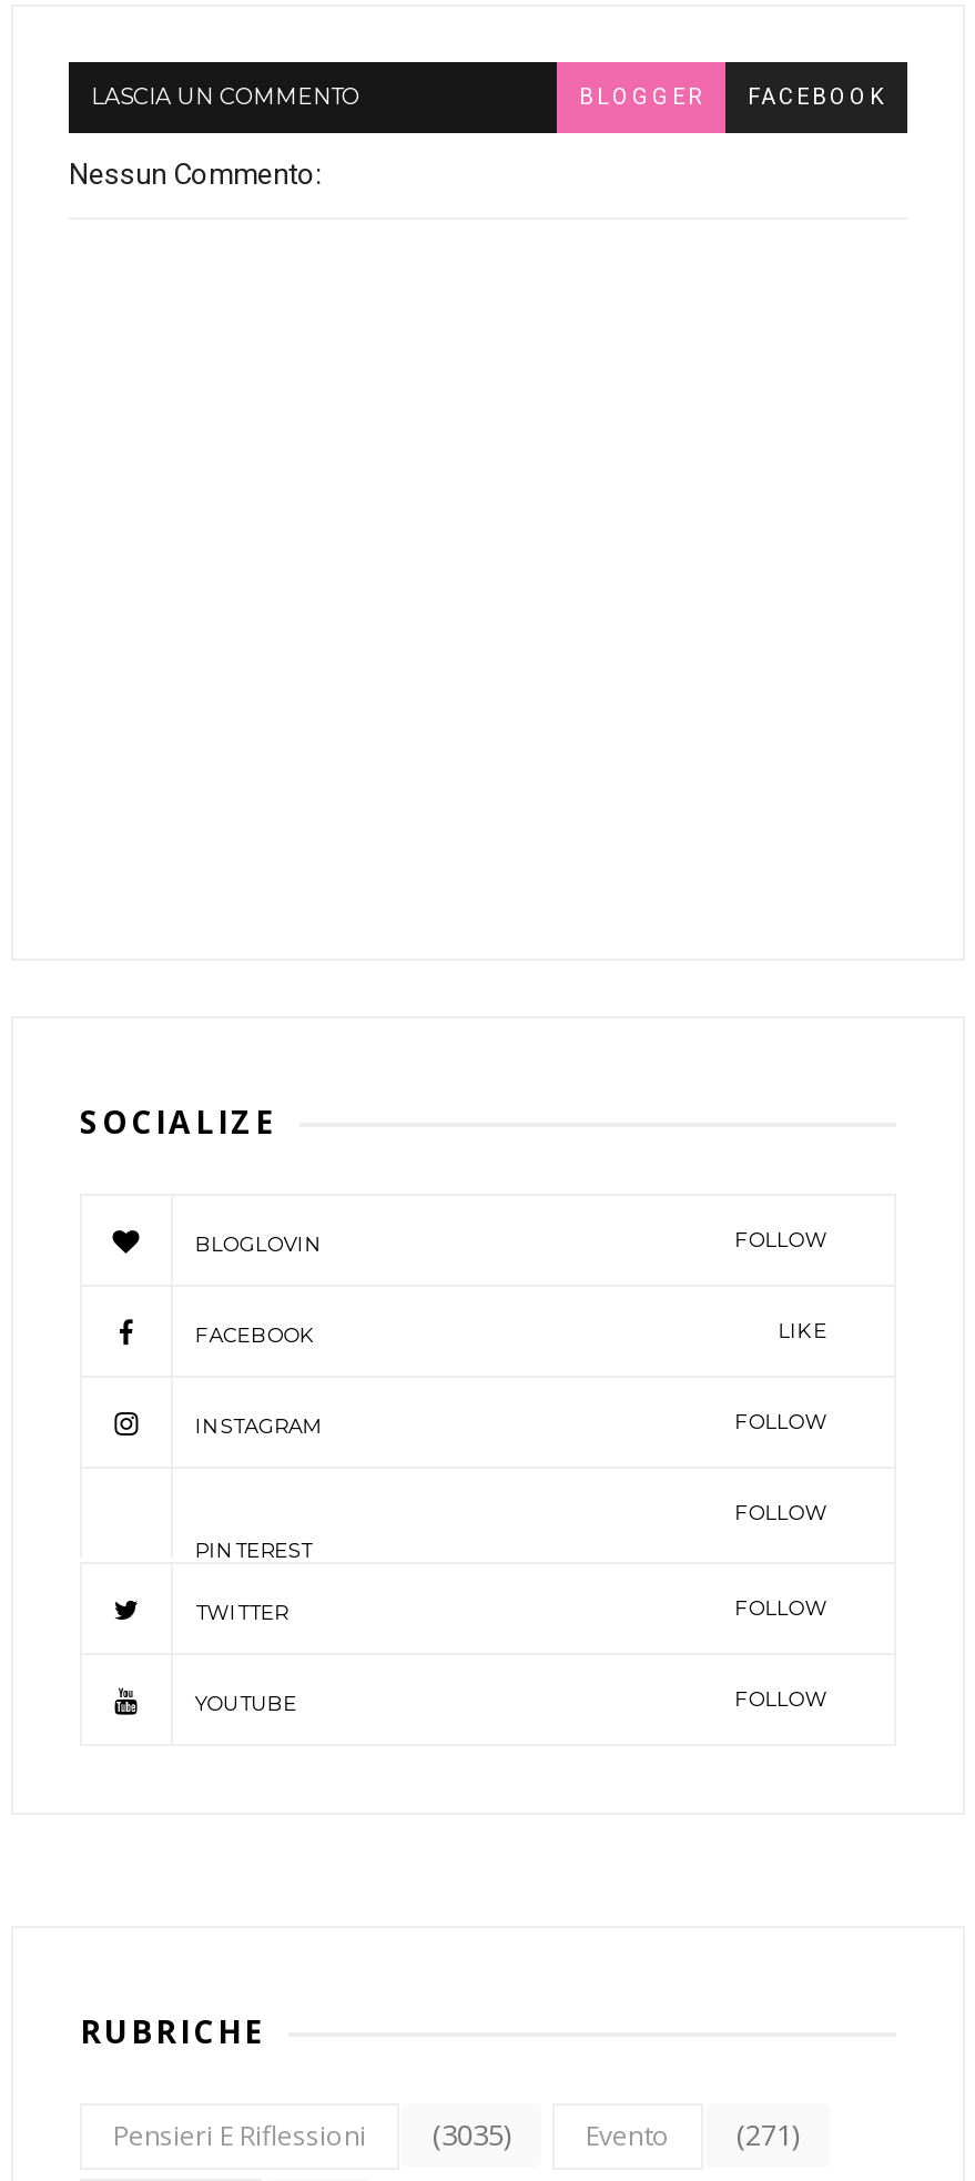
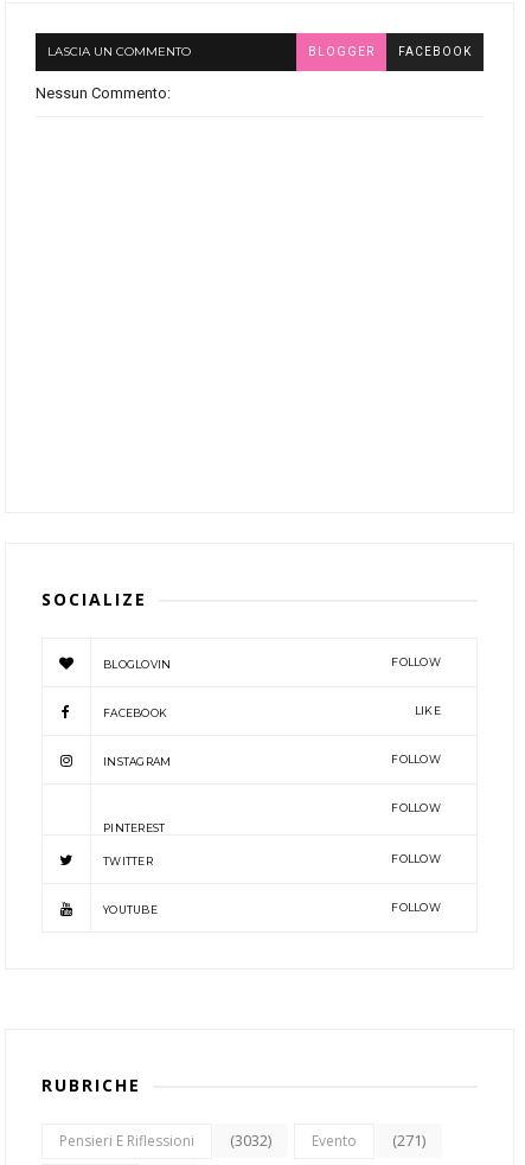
- Pensieri E Riflessioni (3035) Evento (271)
+ Pensieri E Riflessioni (3032) Evento (271)
